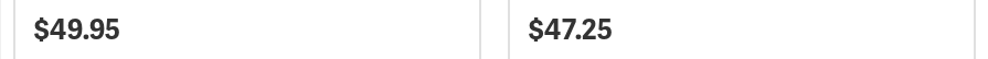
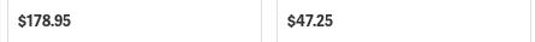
- $49.95
+ $178.95
